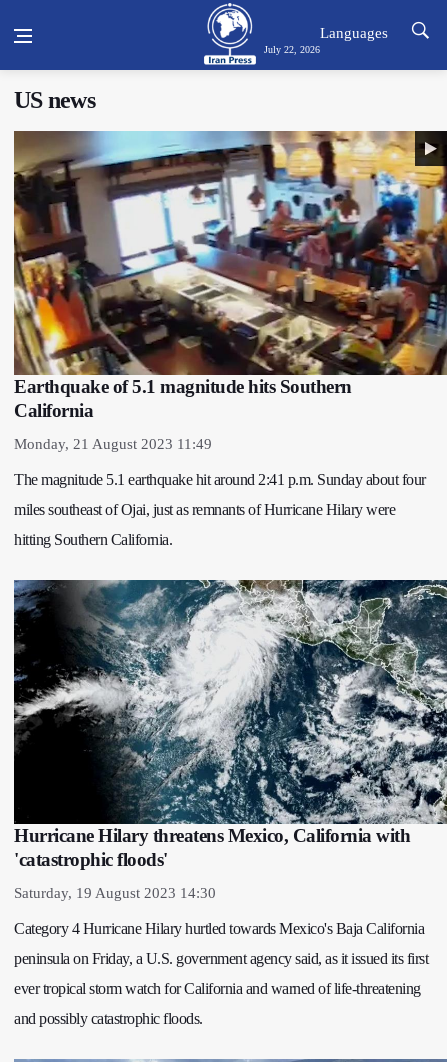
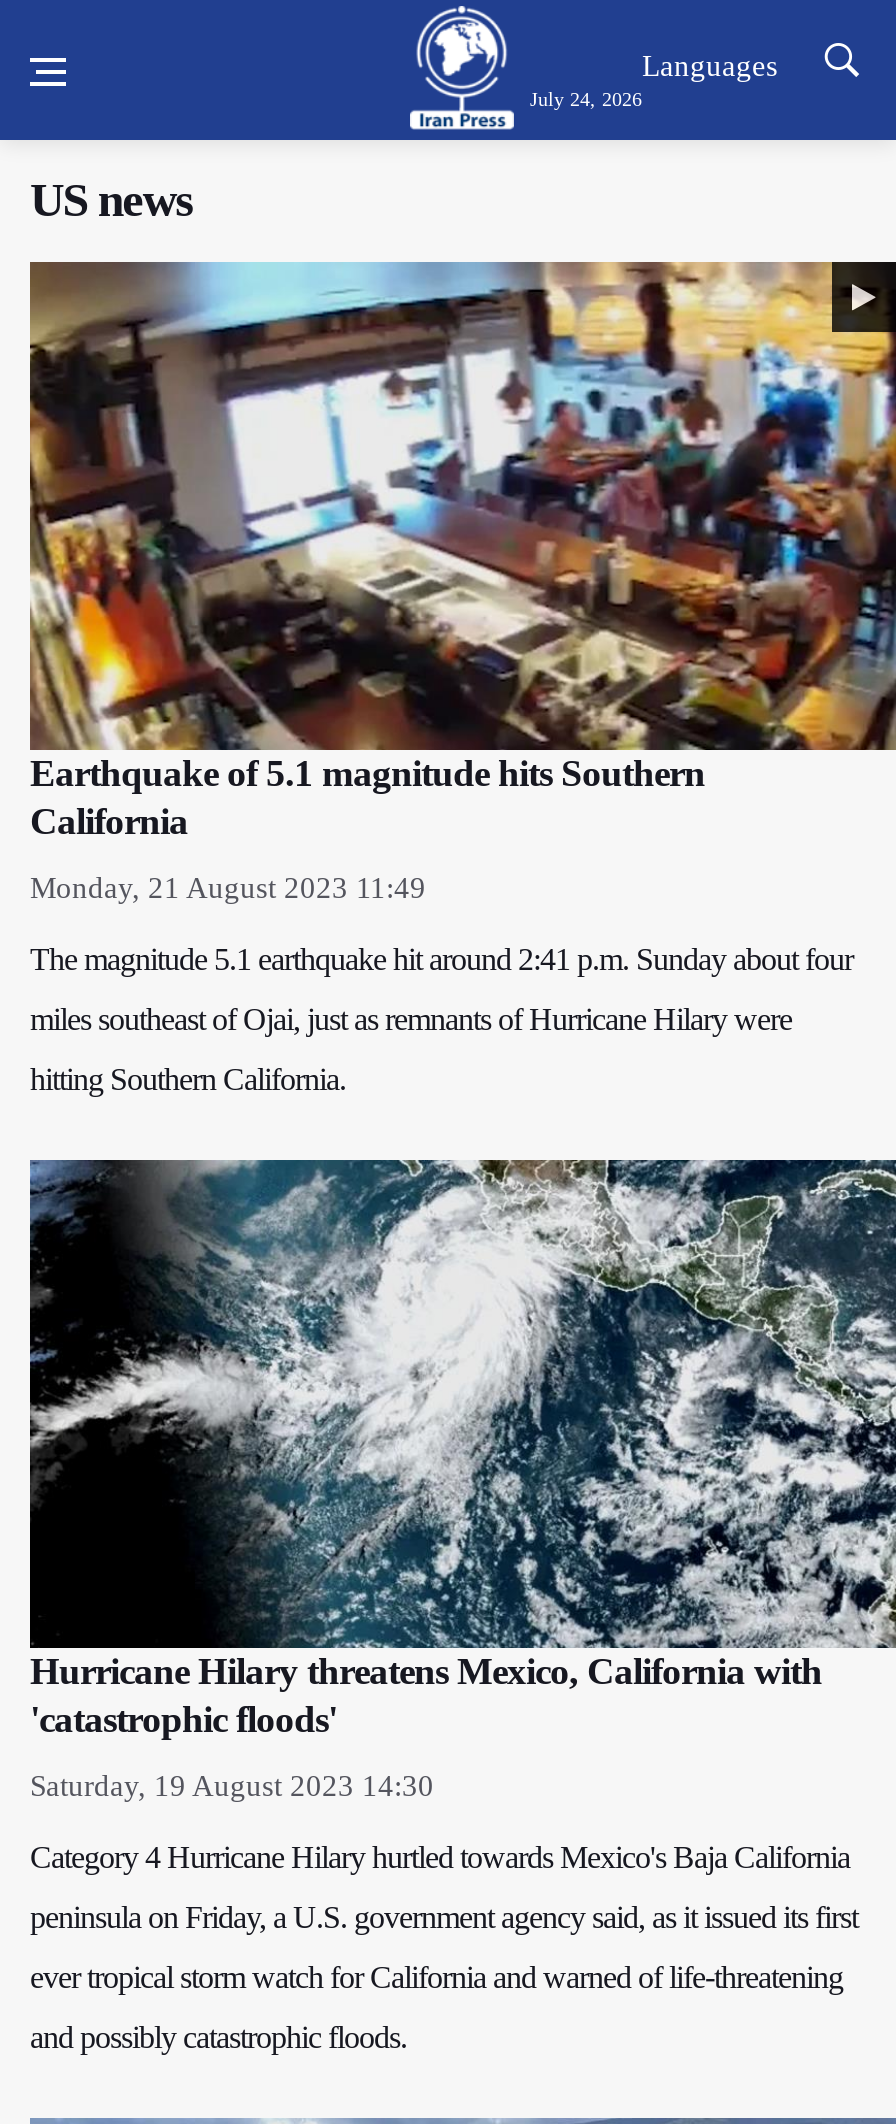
- July 22, 2026
+ July 24, 2026
